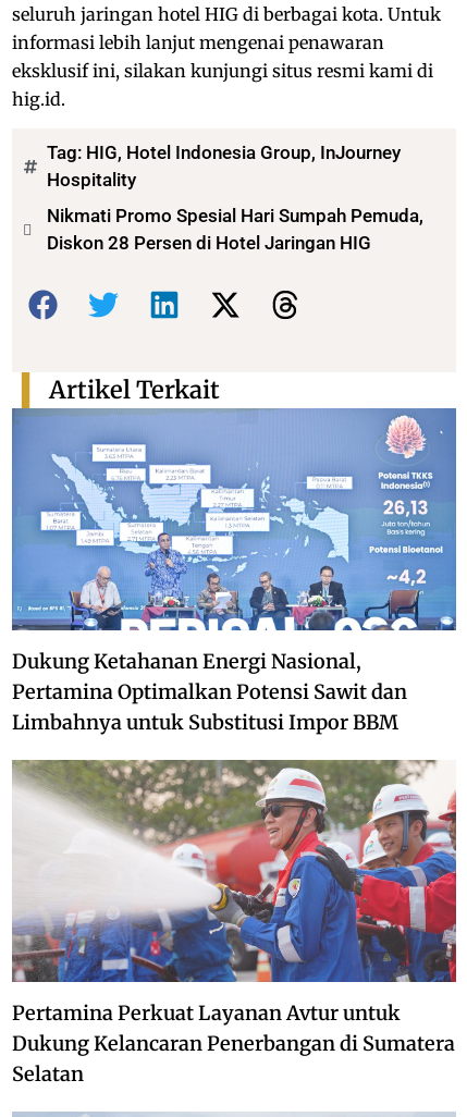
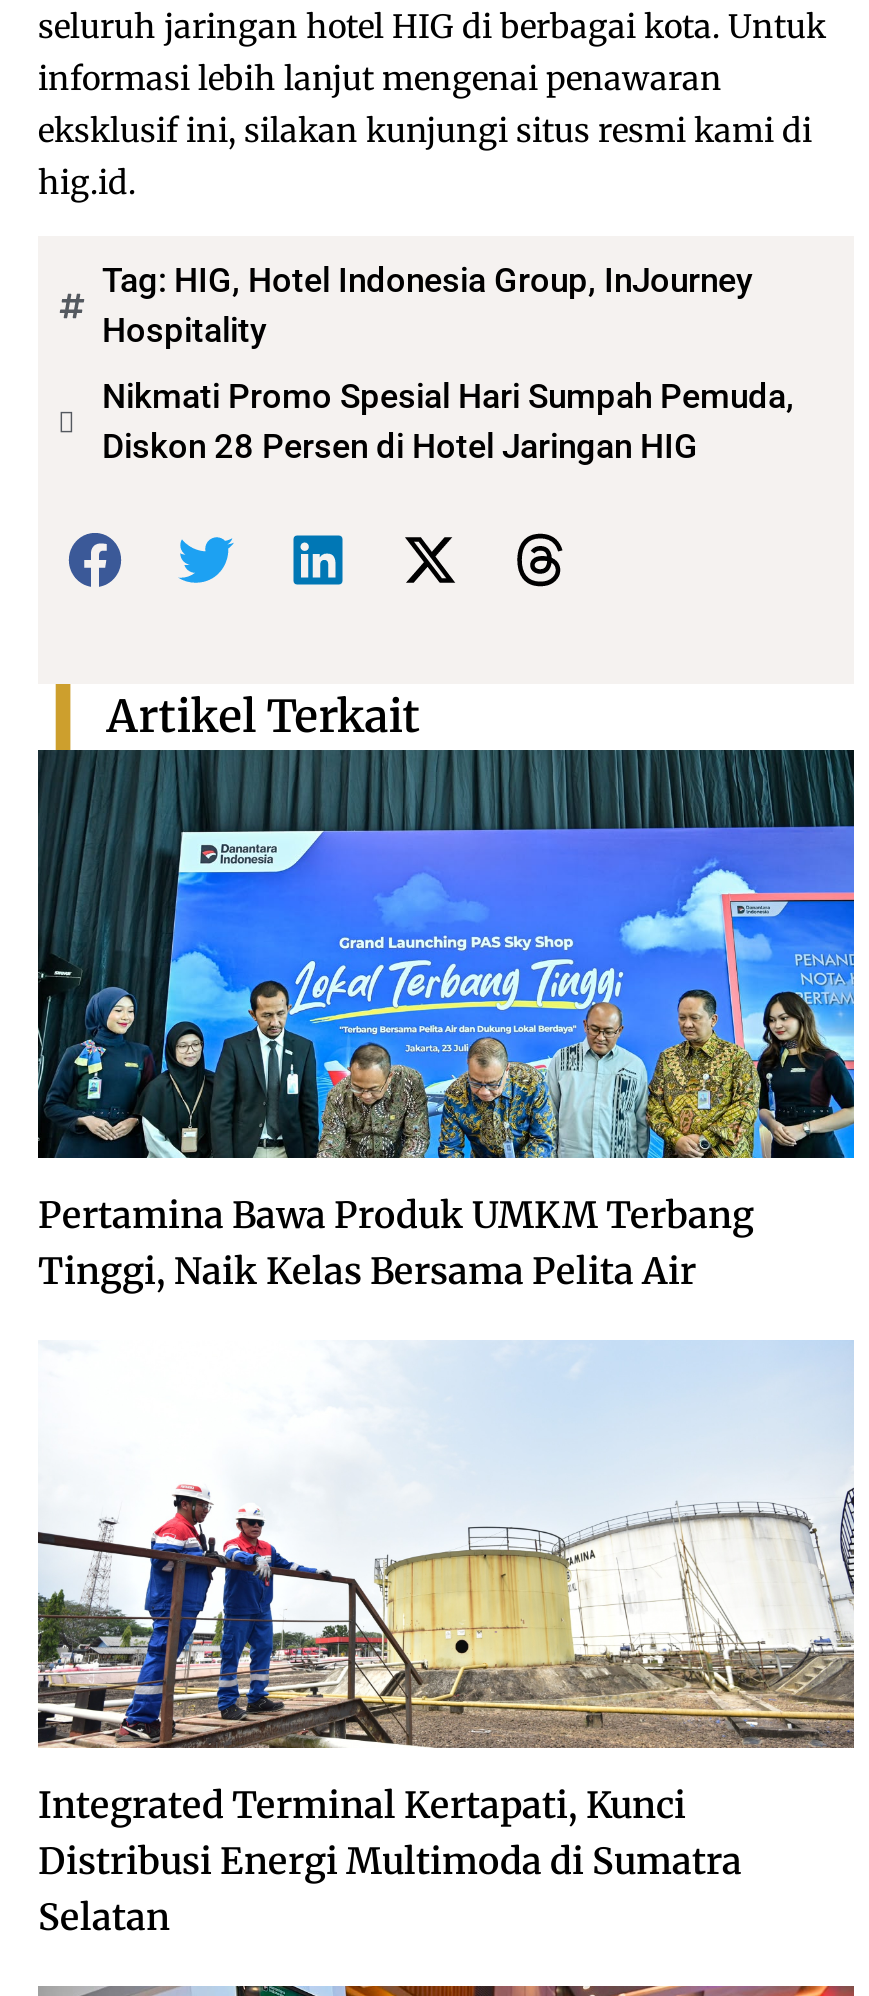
- [image]
- Dukung Ketahanan Energi Nasional,
- Pertamina Optimalkan Potensi Sawit dan
- Limbahnya untuk Substitusi Impor BBM
+ [image]
+ Pertamina Bawa Produk UMKM Terbang
+ Tinggi, Naik Kelas Bersama Pelita Air

- [image]
- Pertamina Perkuat Layanan Avtur untuk
- Dukung Kelancaran Penerbangan di Sumatera
+ [image]
+ Integrated Terminal Kertapati, Kunci
+ Distribusi Energi Multimoda di Sumatra
